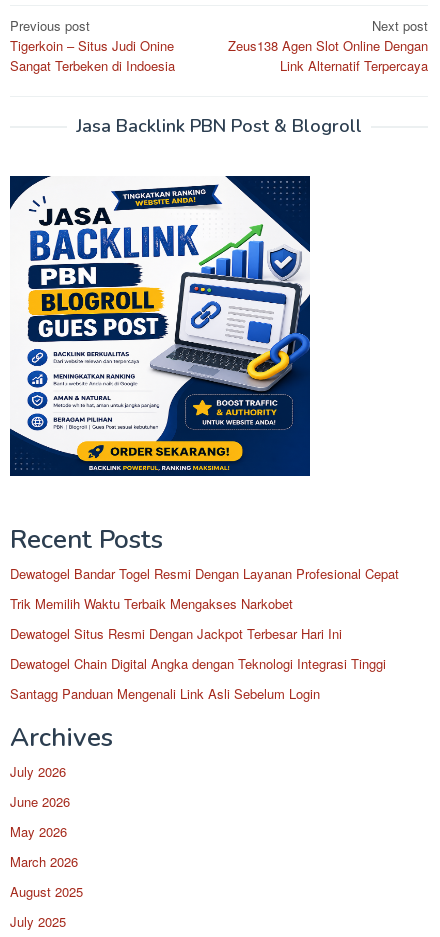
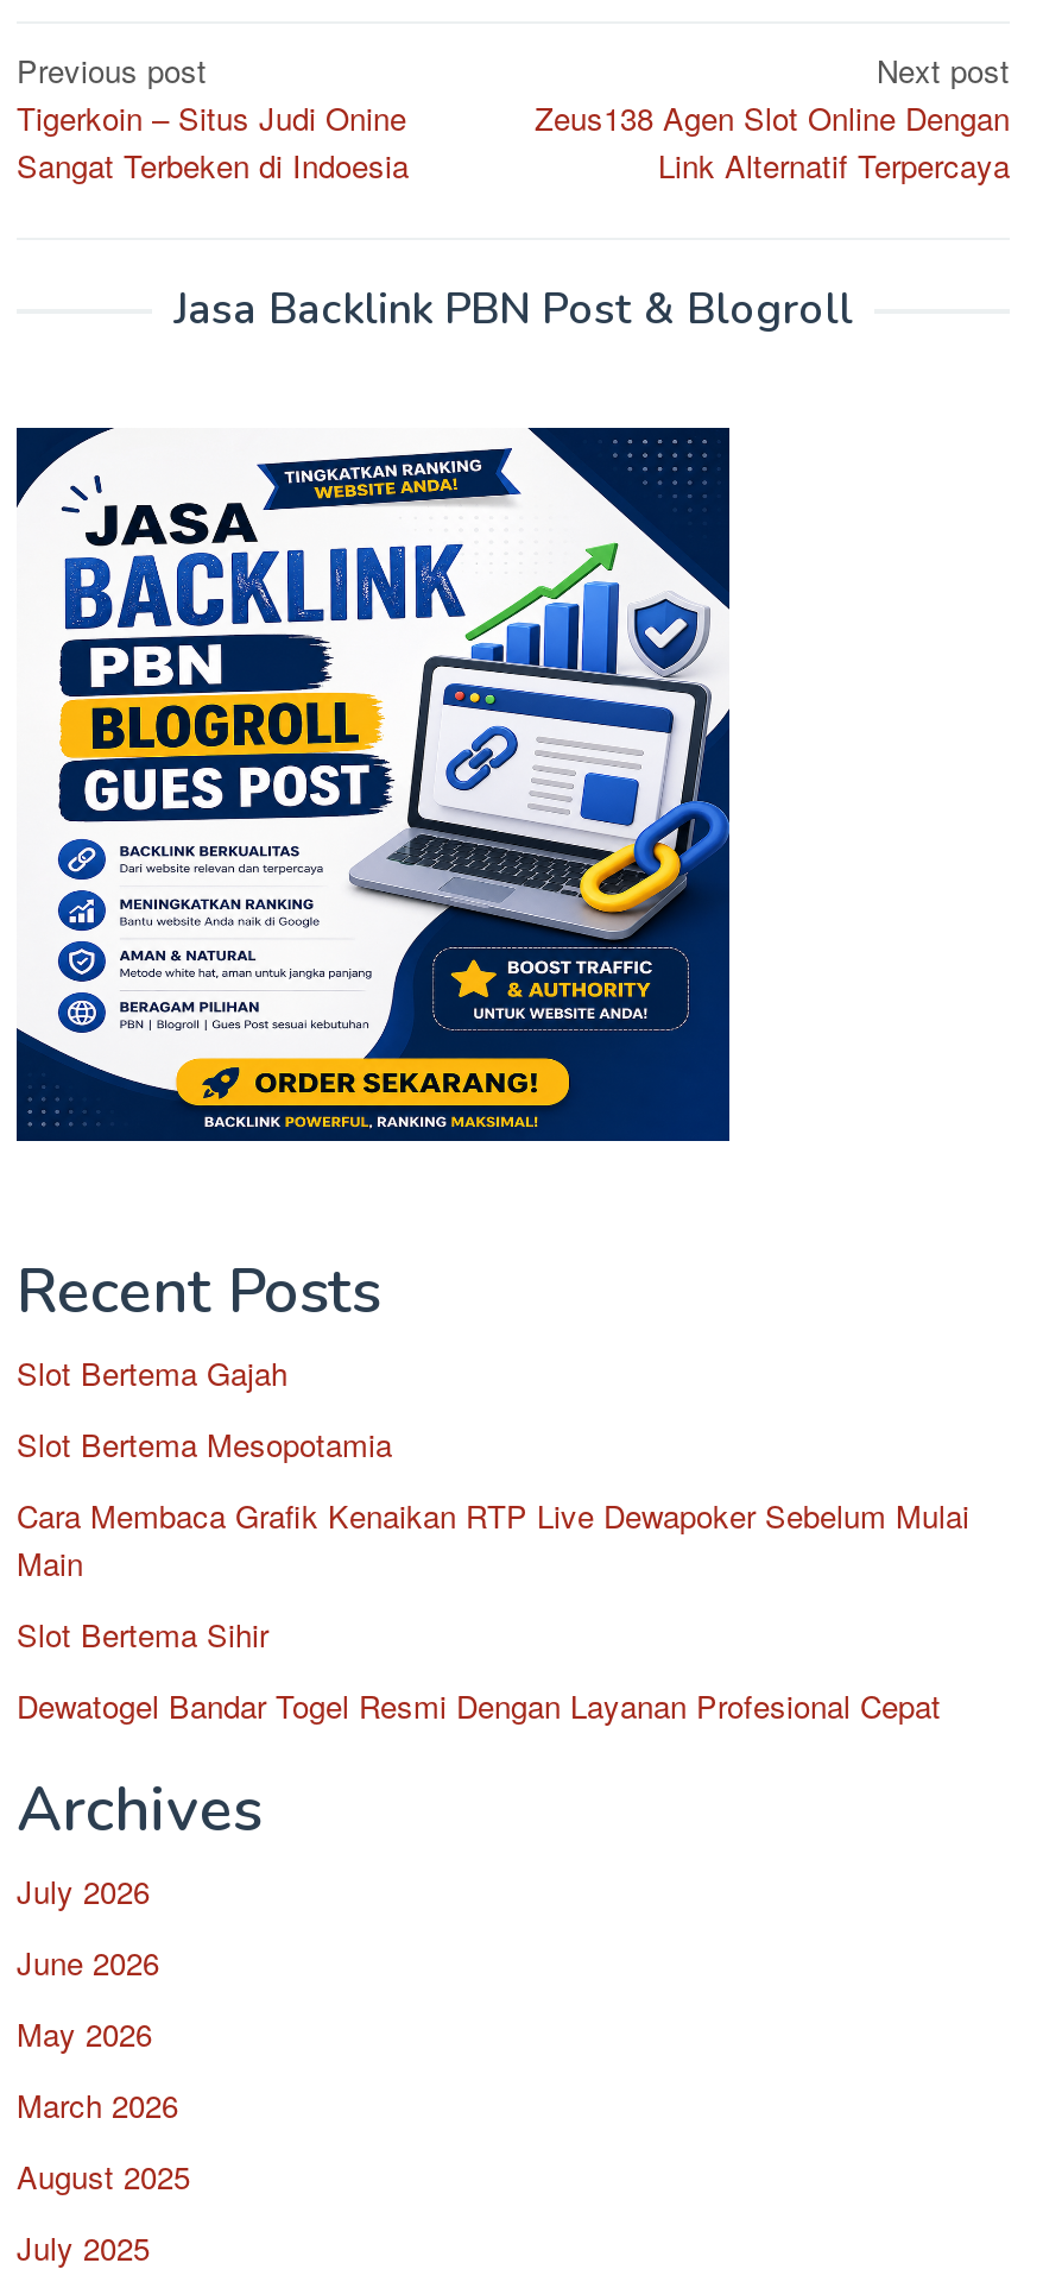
+ Slot Bertema Gajah
+ Slot Bertema Mesopotamia
+ Cara Membaca Grafik Kenaikan RTP Live Dewapoker Sebelum Mulai
+ Main
+ Slot Bertema Sihir

moved down: Dewatogel Bandar Togel Resmi Dengan Layanan Profesional Cepat

- Trik Memilih Waktu Terbaik Mengakses Narkobet
- Dewatogel Situs Resmi Dengan Jackpot Terbesar Hari Ini
- Dewatogel Chain Digital Angka dengan Teknologi Integrasi Tinggi
- Santagg Panduan Mengenali Link Asli Sebelum Login
